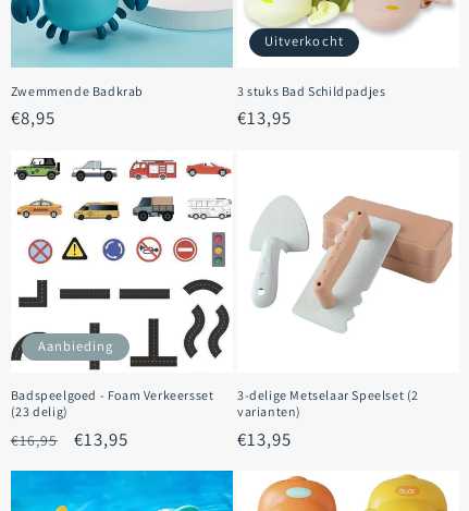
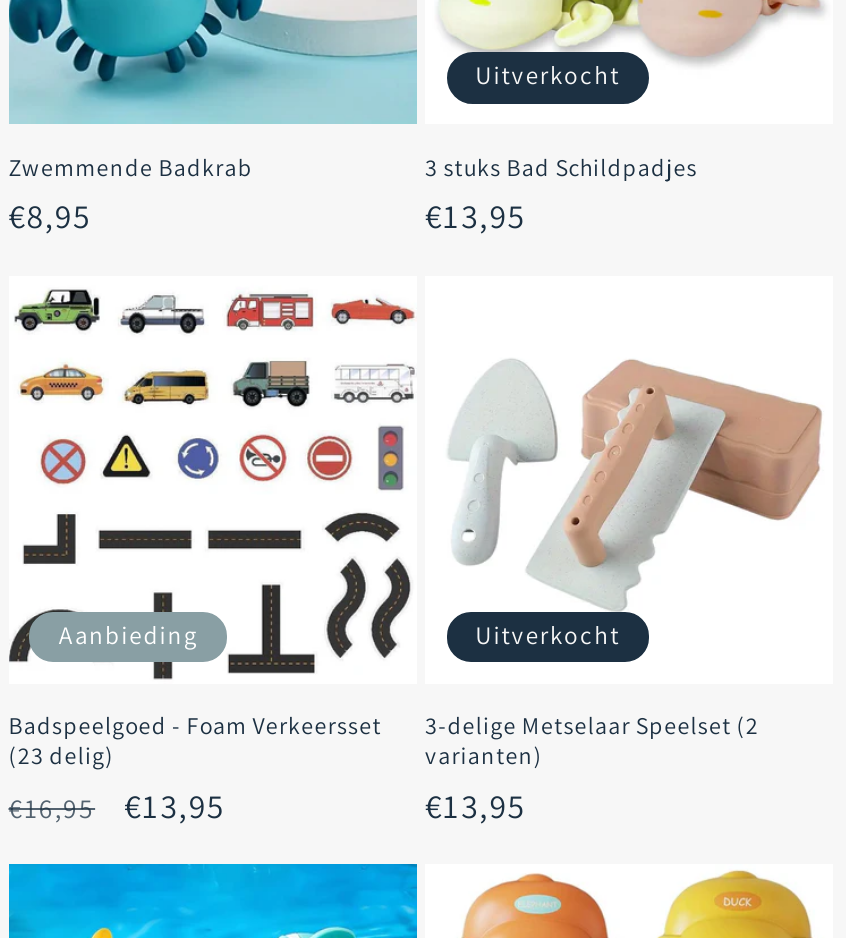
+ Uitverkocht
